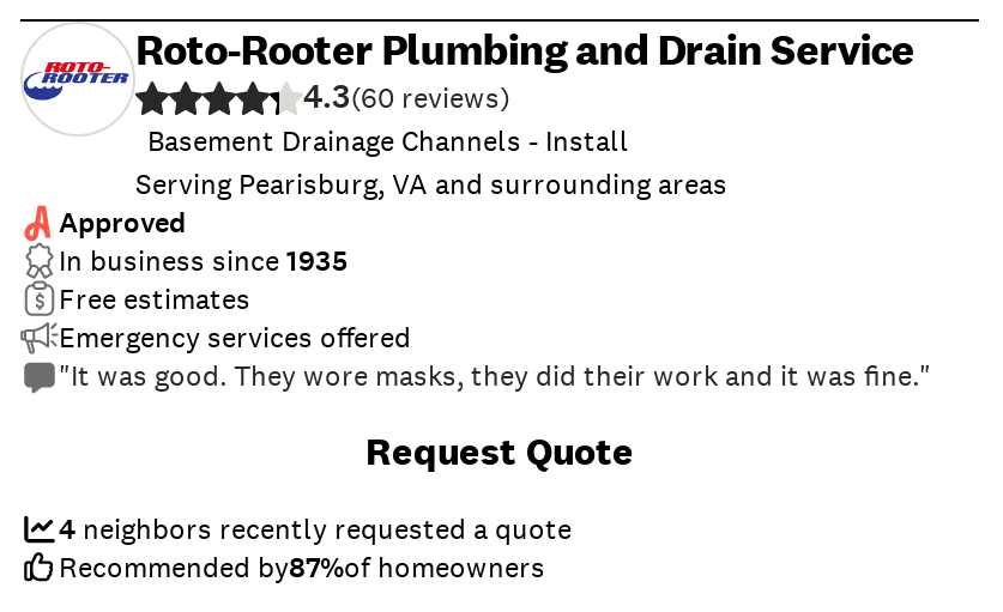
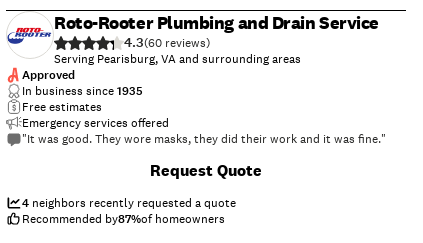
- Basement Drainage Channels - Install
